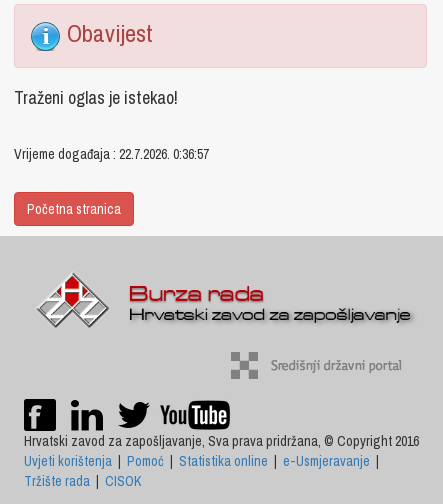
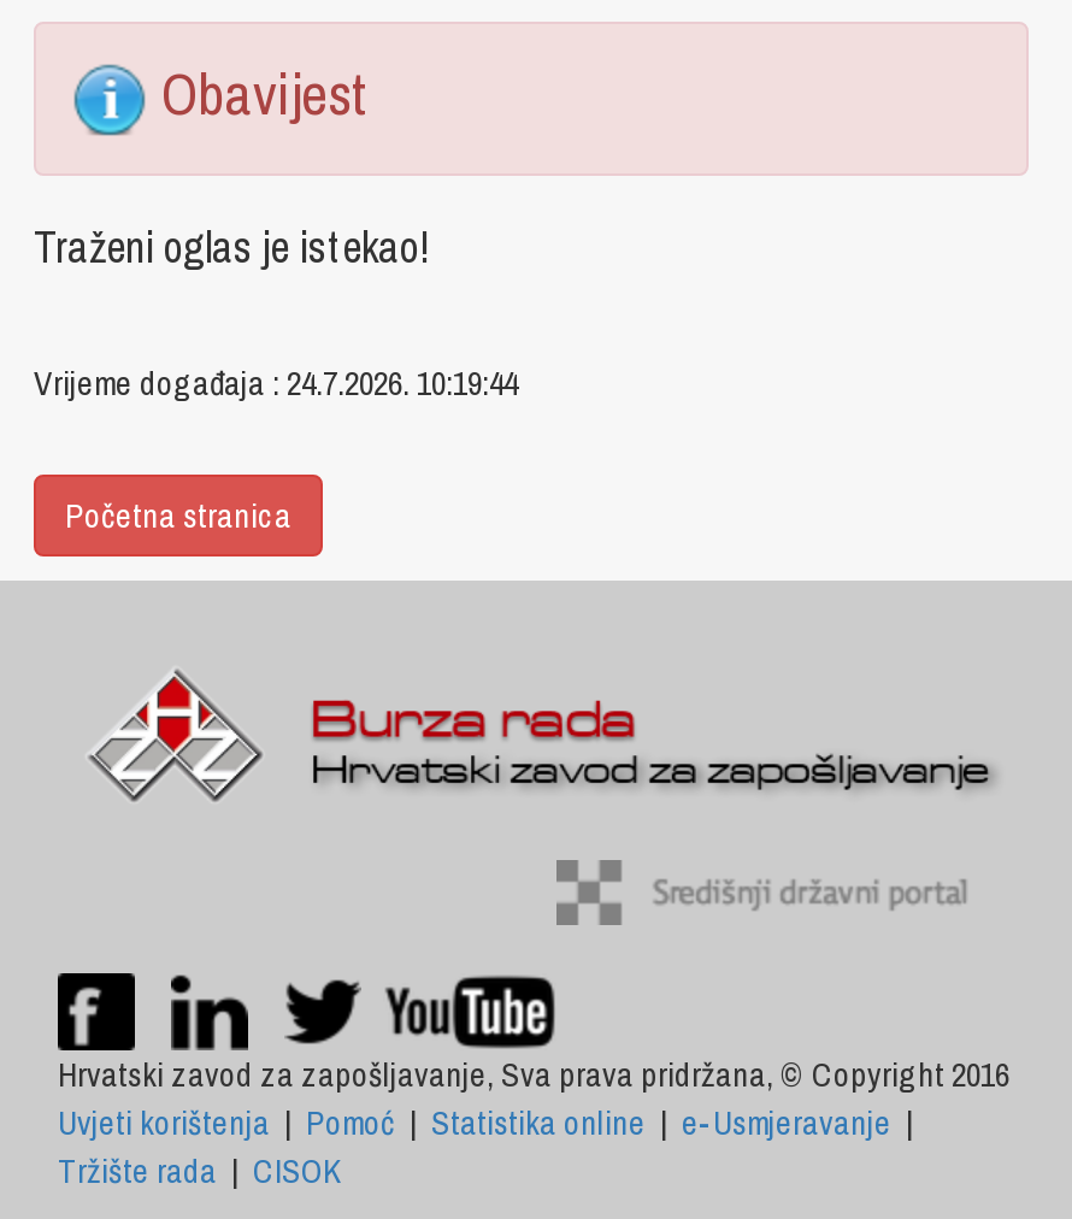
- Vrijeme događaja : 22.7.2026. 0:36:57
+ Vrijeme događaja : 24.7.2026. 10:19:44
